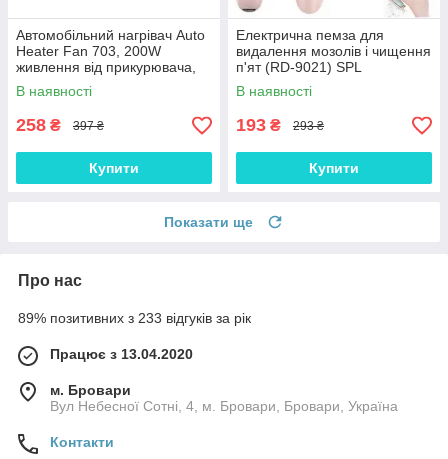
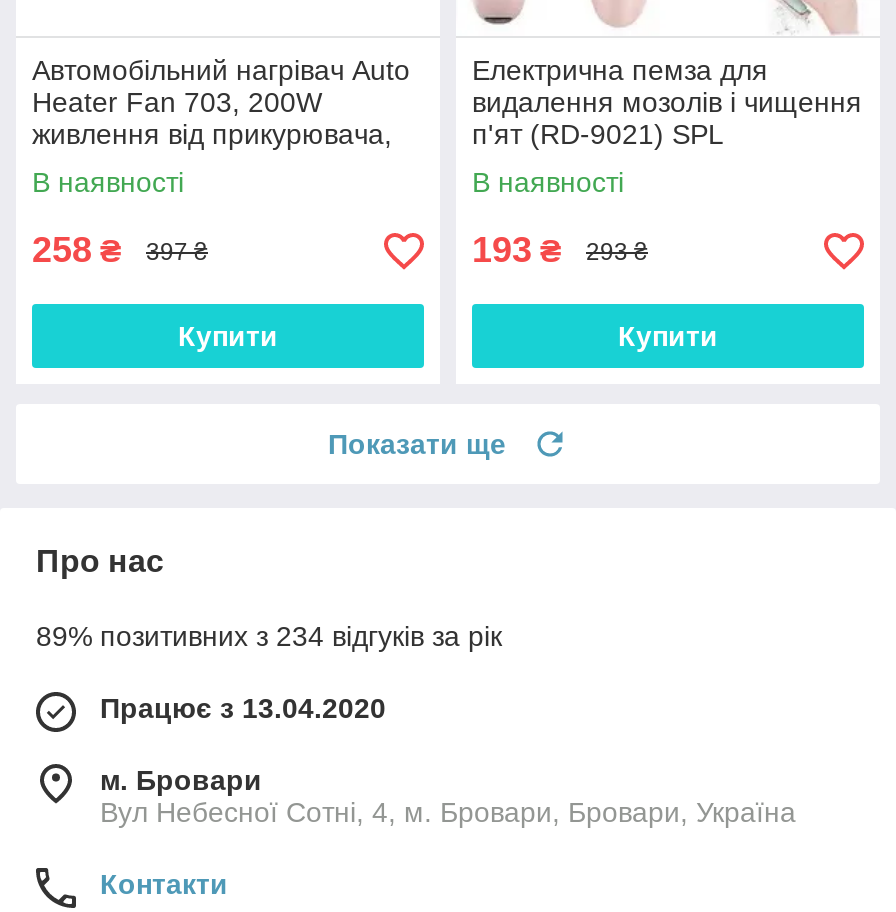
- 89% позитивних з 233 відгуків за рік
+ 89% позитивних з 234 відгуків за рік
